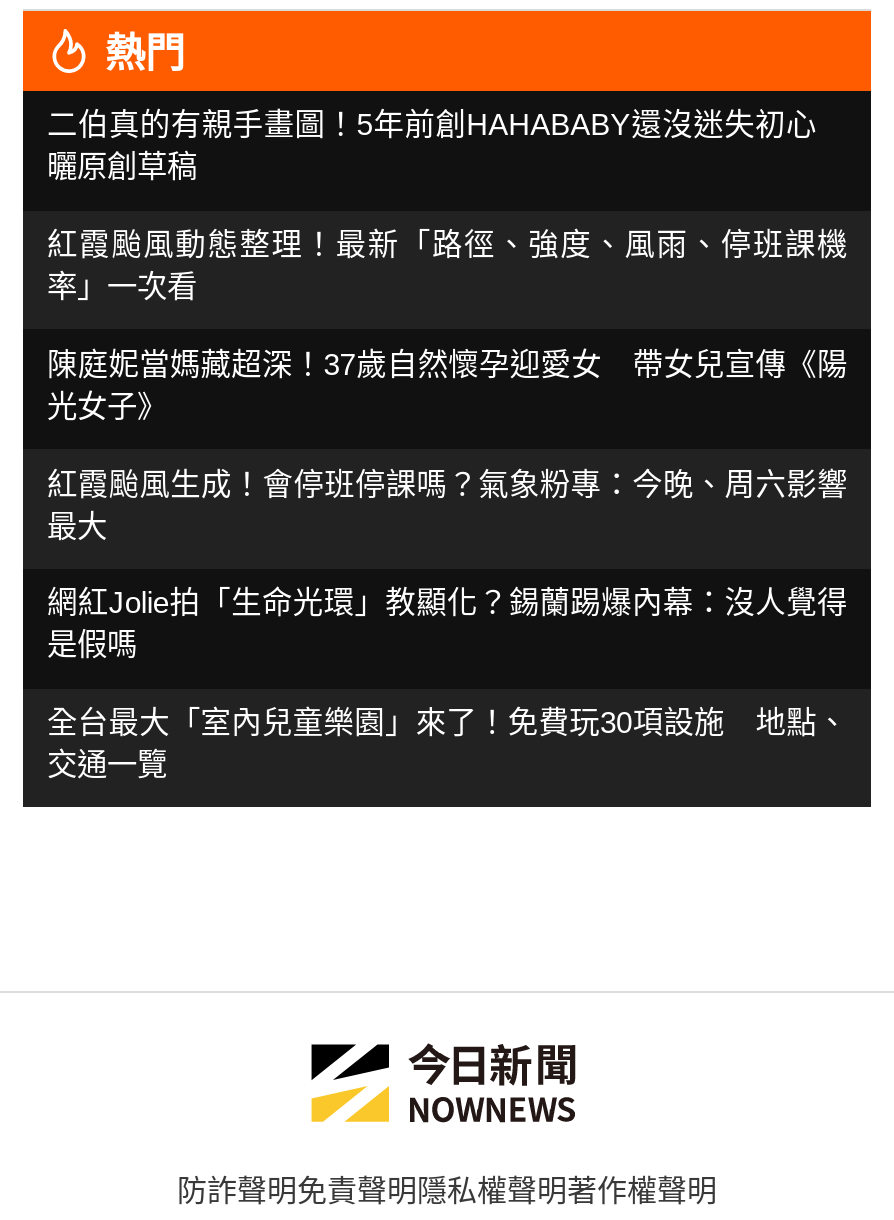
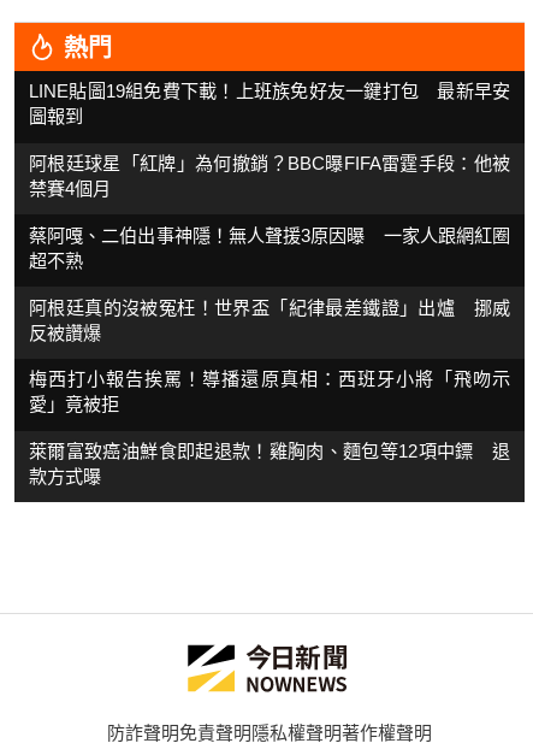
- 二伯真的有親手畫圖！5年前創HAHABABY還沒迷失初心
- 曬原創草稿
+ LINE貼圖19組免費下載！上班族免好友一鍵打包 最新早安
+ 圖報到

- 紅霞颱風動態整理！最新「路徑、強度、風雨、停班課機
- 率」一次看
+ 阿根廷球星「紅牌」為何撤銷？BBC曝FIFA雷霆手段：他被
+ 禁賽4個月

- 陳庭妮當媽藏超深！37歲自然懷孕迎愛女 帶女兒宣傳《陽
- 光女子》
+ 蔡阿嘎、二伯出事神隱！無人聲援3原因曝 一家人跟網紅圈
+ 超不熟

- 紅霞颱風生成！會停班停課嗎？氣象粉專：今晚、周六影響
- 最大
+ 阿根廷真的沒被冤枉！世界盃「紀律最差鐵證」出爐 挪威
+ 反被讚爆

- 網紅Jolie拍「生命光環」教顯化？錫蘭踢爆內幕：沒人覺得
- 是假嗎
+ 梅西打小報告挨罵！導播還原真相：西班牙小將「飛吻示
+ 愛」竟被拒

- 全台最大「室內兒童樂園」來了！免費玩30項設施 地點、
- 交通一覽
+ 萊爾富致癌油鮮食即起退款！雞胸肉、麵包等12項中鏢 退
+ 款方式曝
